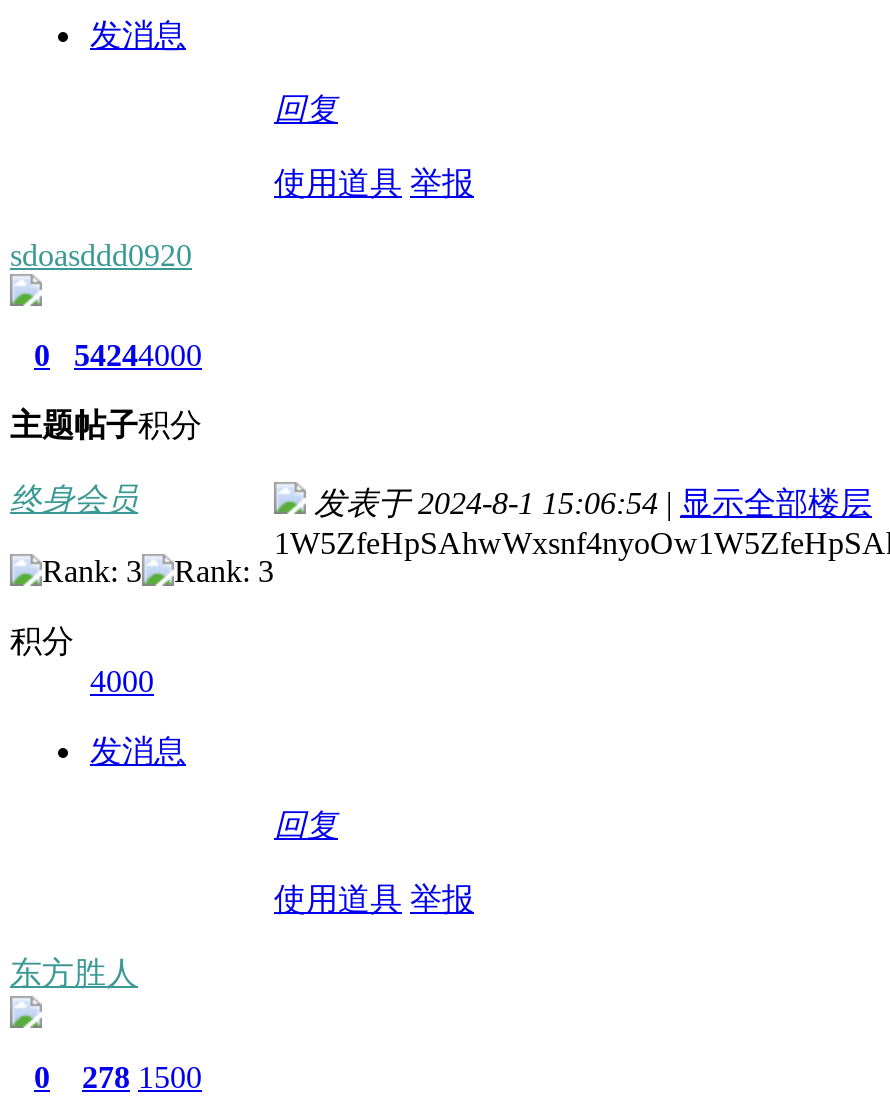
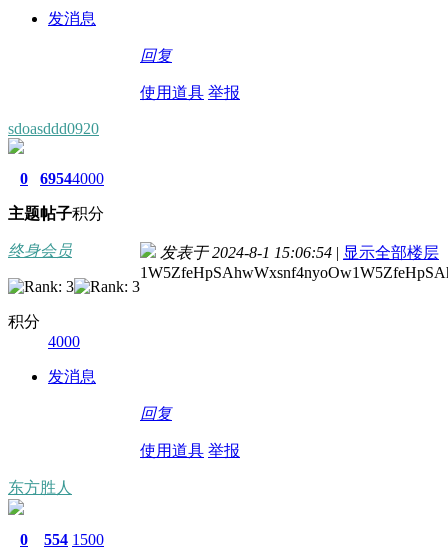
- 0 5424 4000
+ 0 6954 4000

- 0 278 1500
+ 0 554 1500
